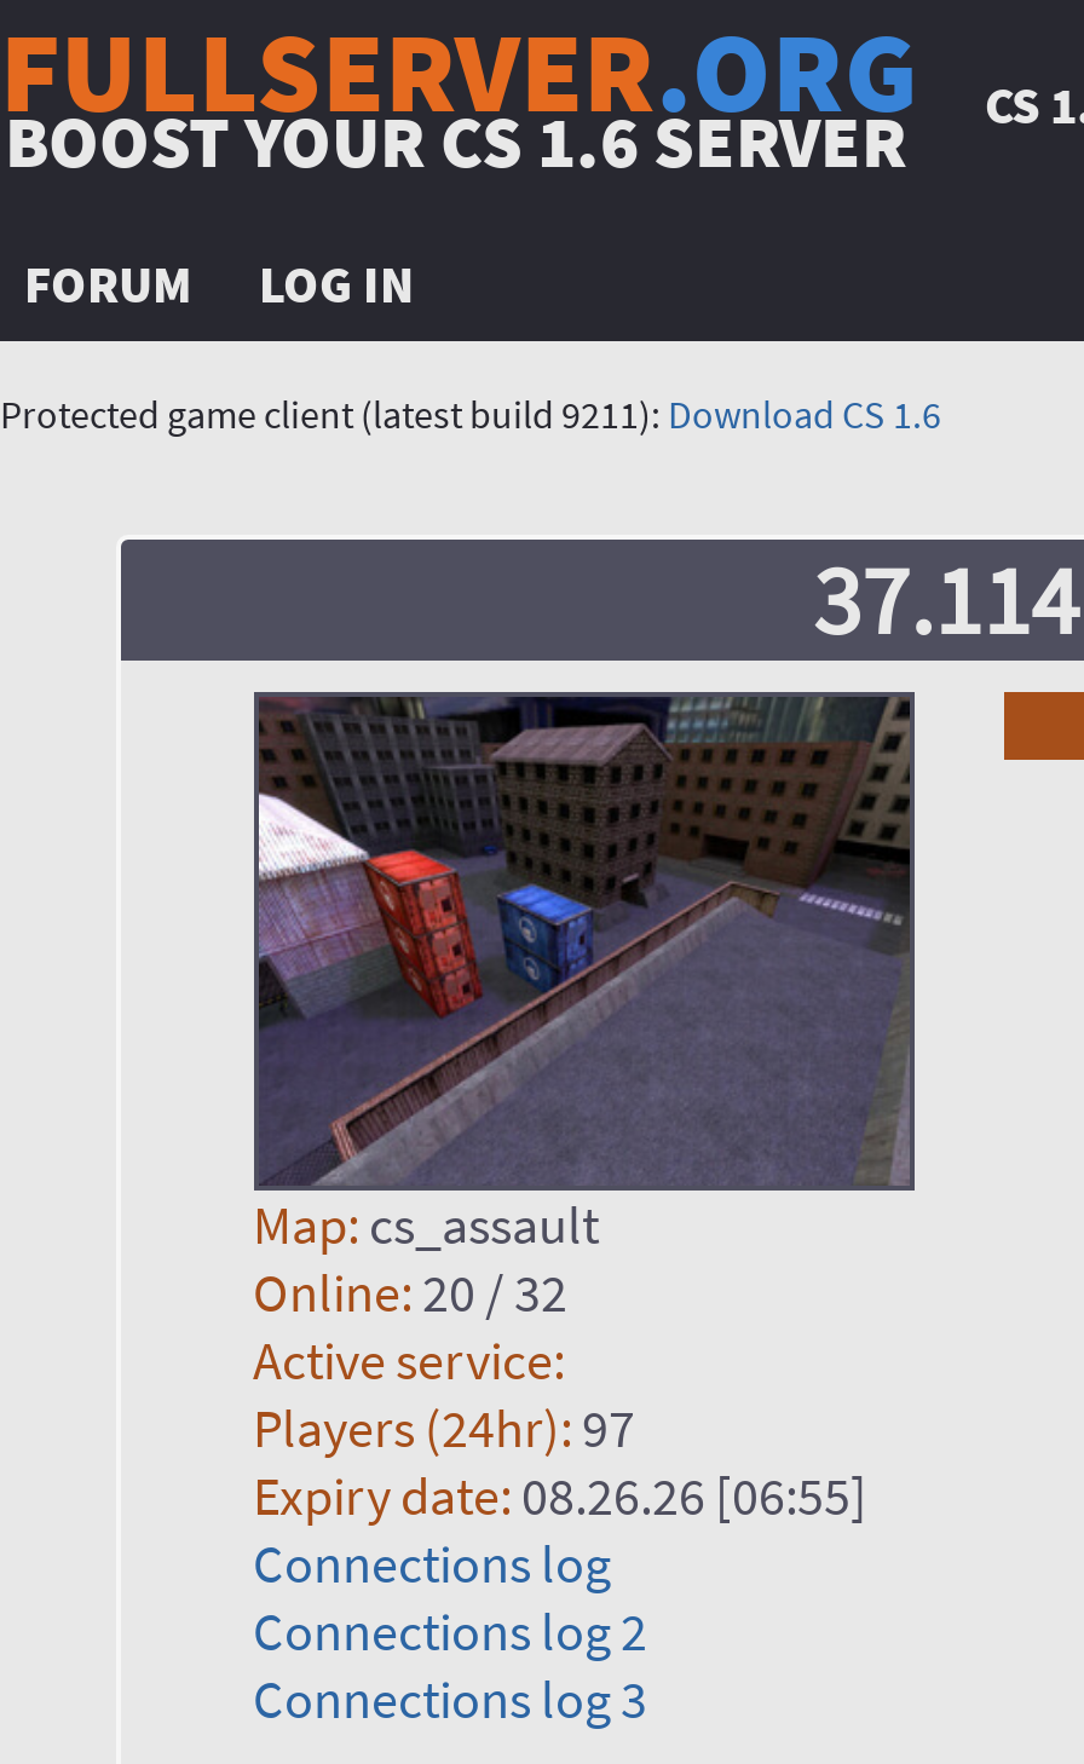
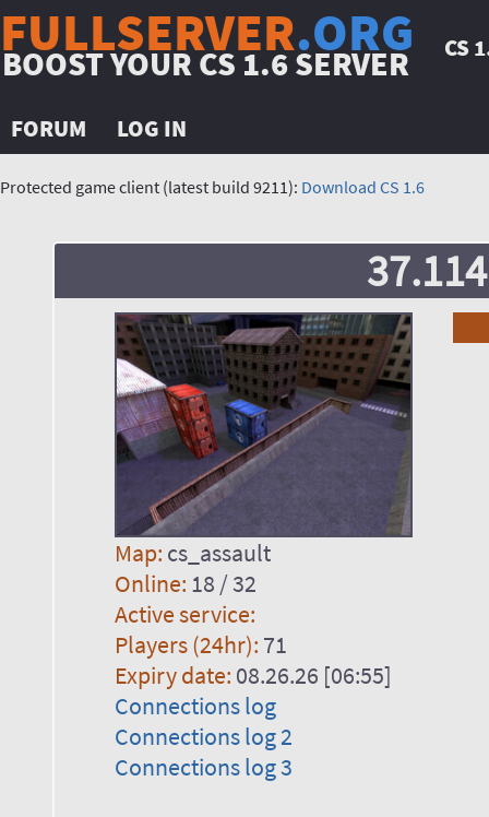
- Online: 20 / 32
+ Online: 18 / 32

- Players (24hr): 97
+ Players (24hr): 71
